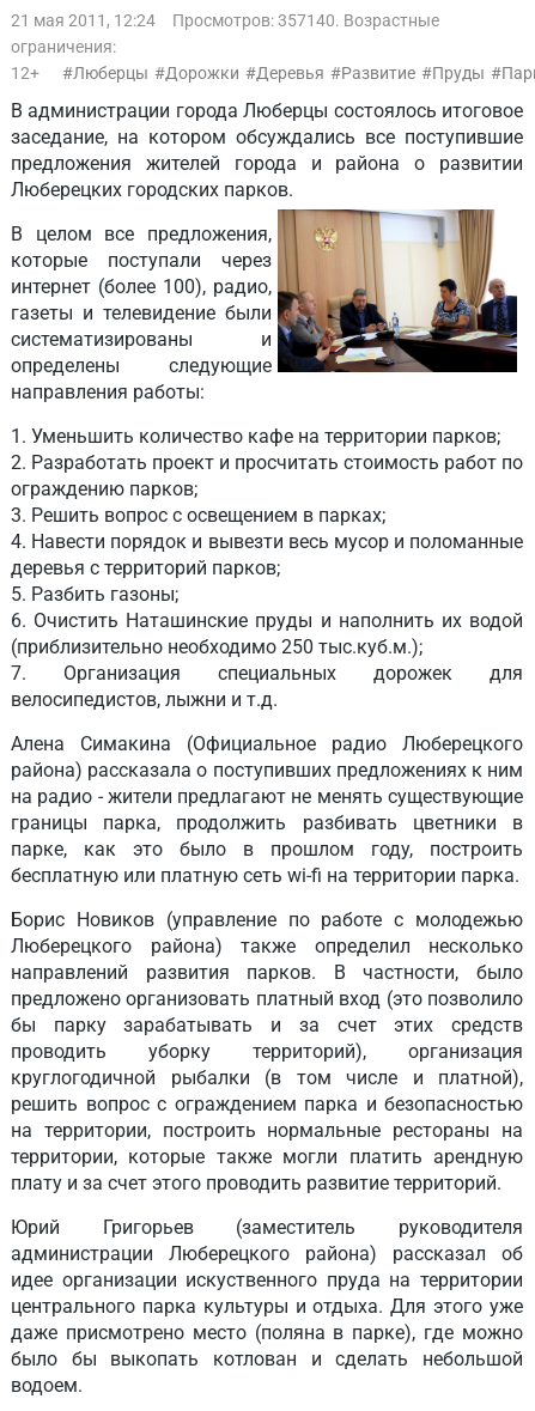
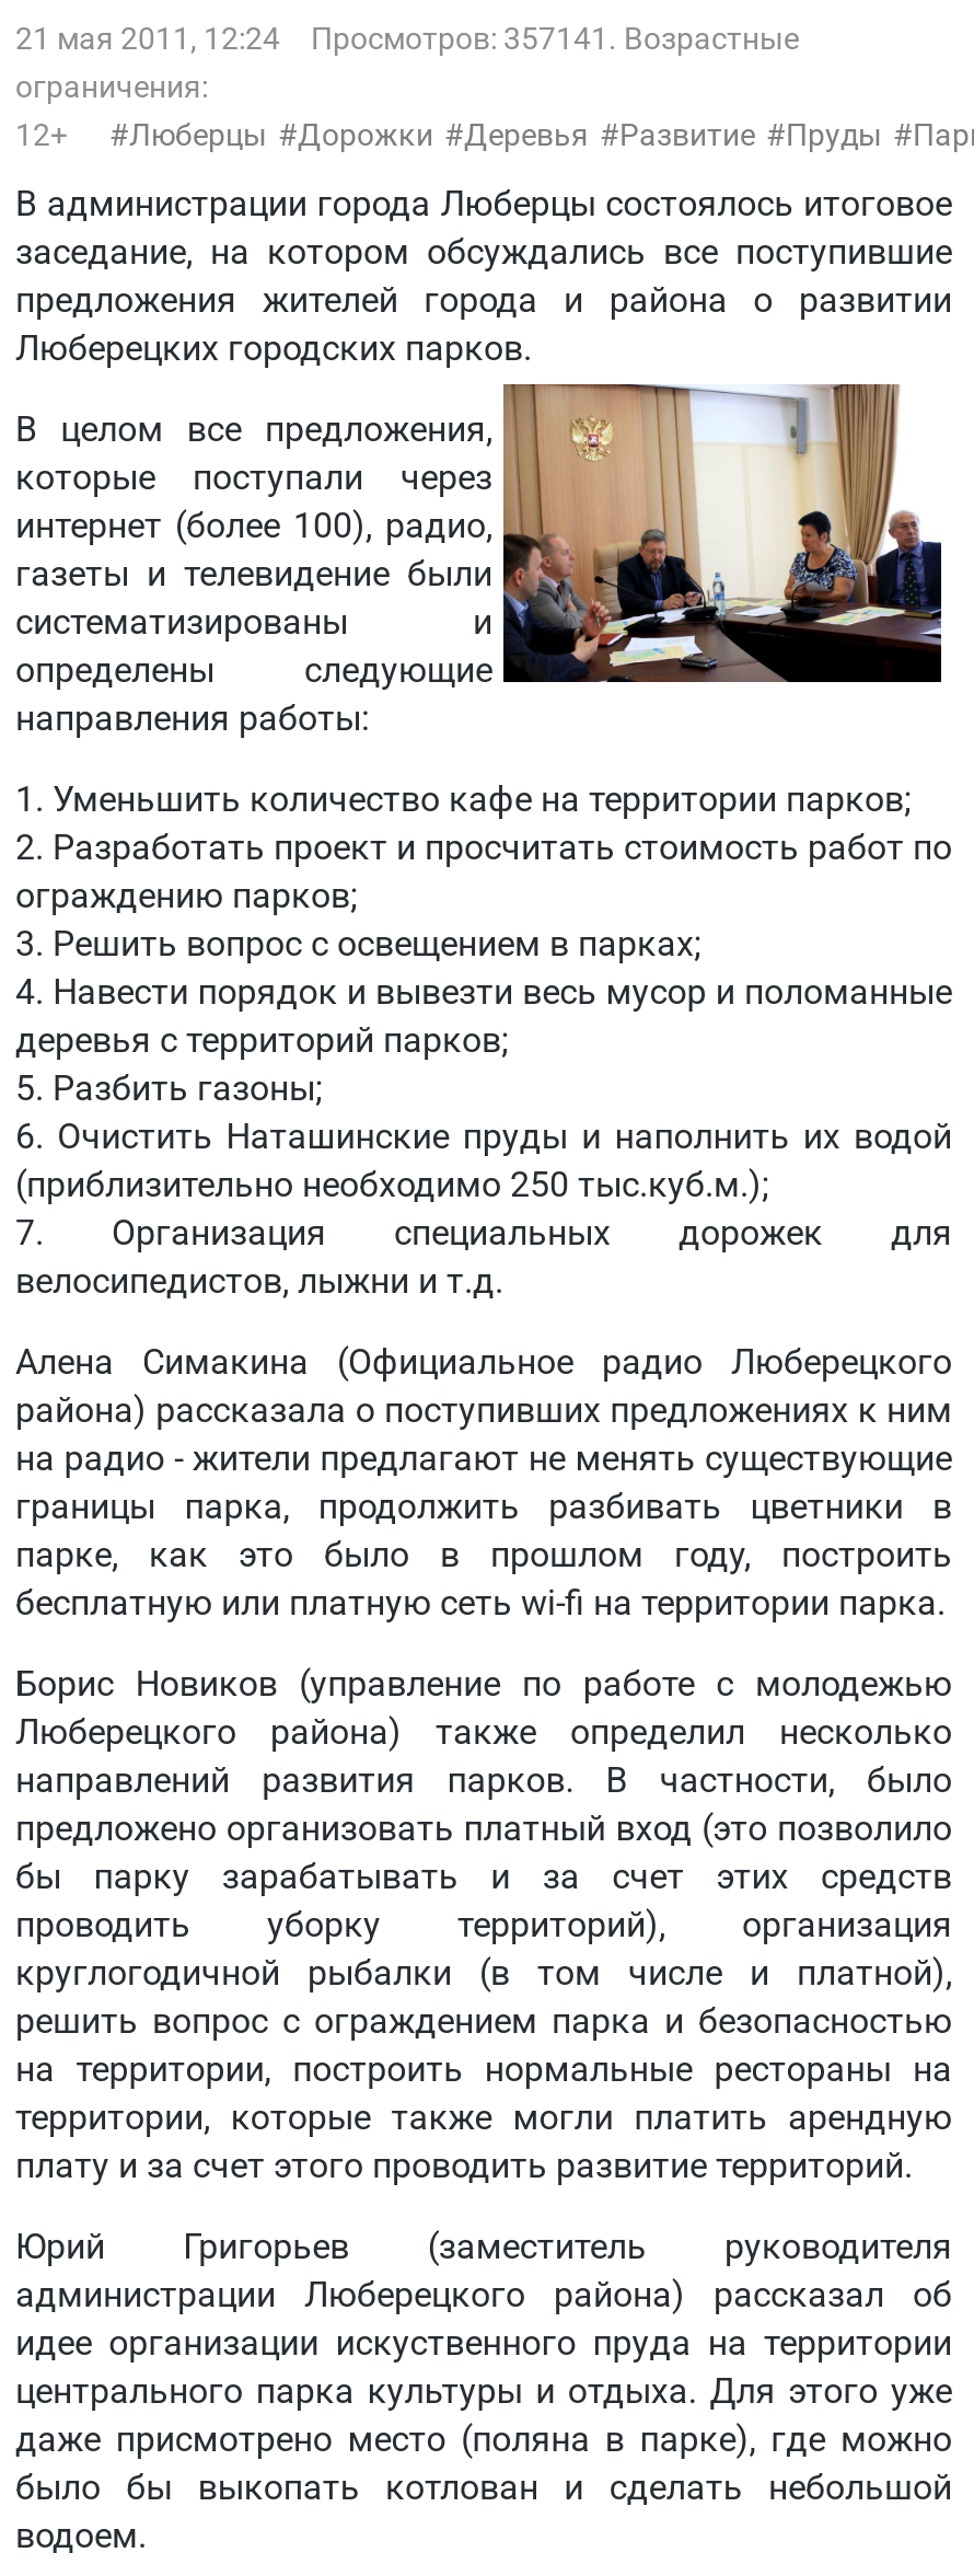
- Просмотров: 357140. Возрастные
+ Просмотров: 357141. Возрастные
